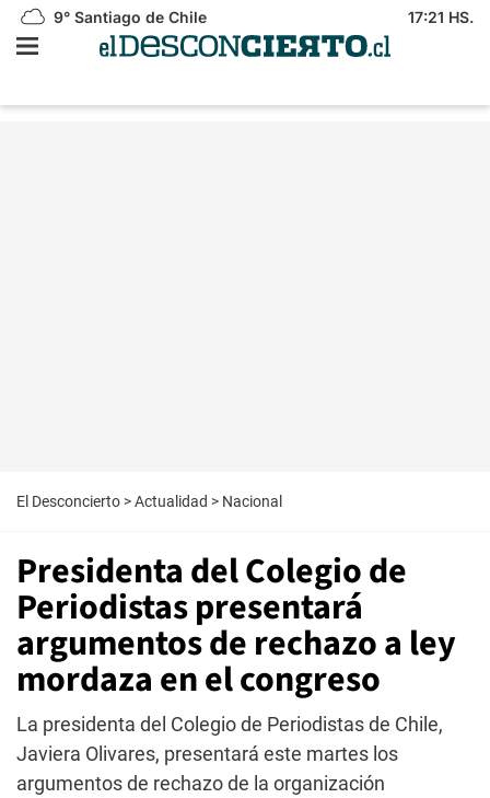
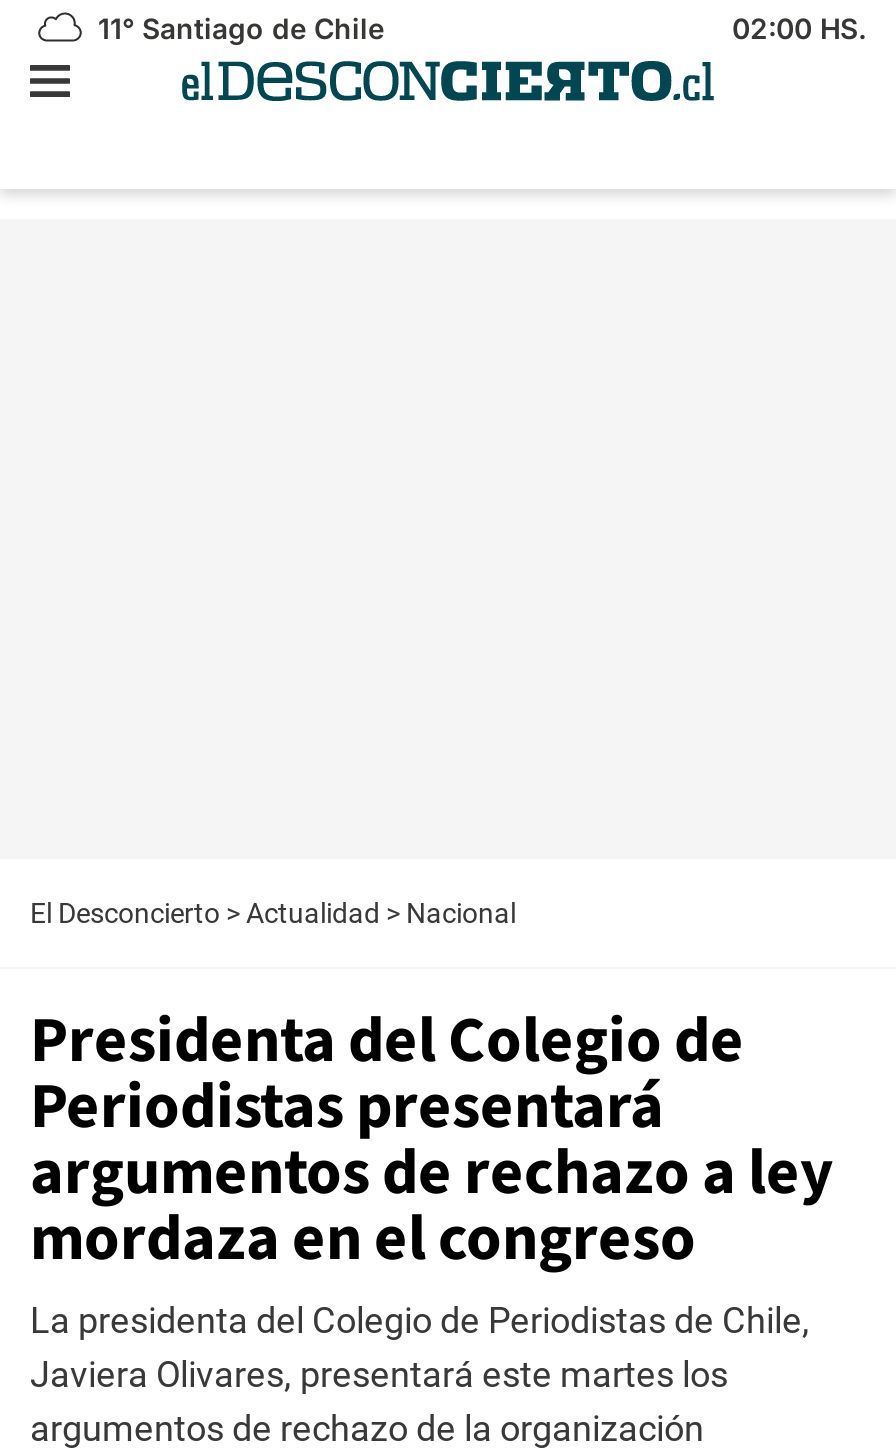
- 9° Santiago de Chile
+ 11° Santiago de Chile

- 17:21 HS.
+ 02:00 HS.
